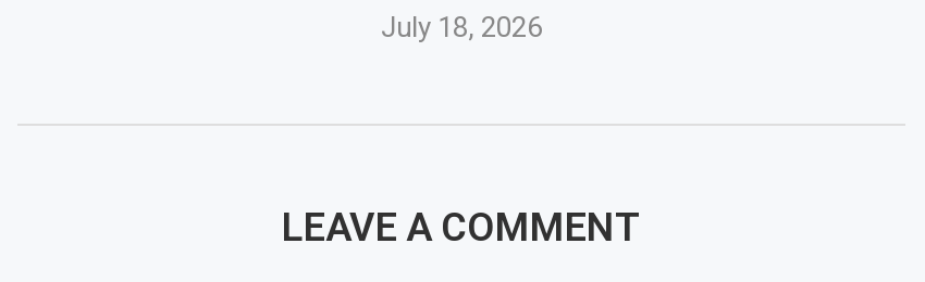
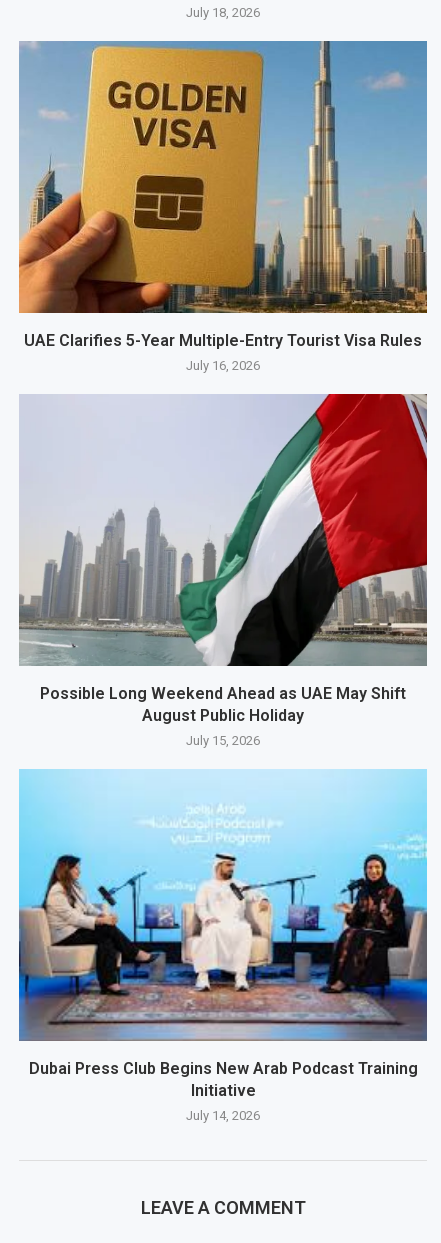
+ [image]
+ UAE Clarifies 5-Year Multiple-Entry Tourist Visa Rules
+ July 16, 2026

+ [image]
+ Possible Long Weekend Ahead as UAE May Shift
+ August Public Holiday
+ July 15, 2026

+ [image]
+ Dubai Press Club Begins New Arab Podcast Training
+ Initiative
+ July 14, 2026
